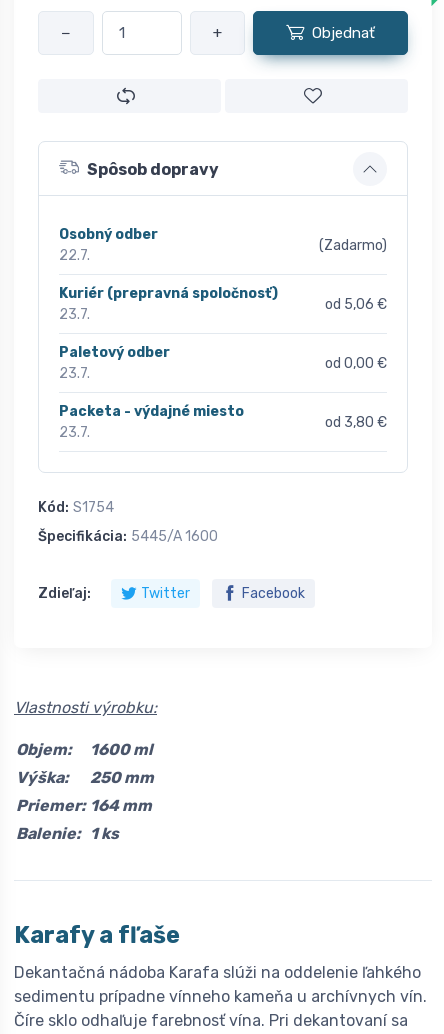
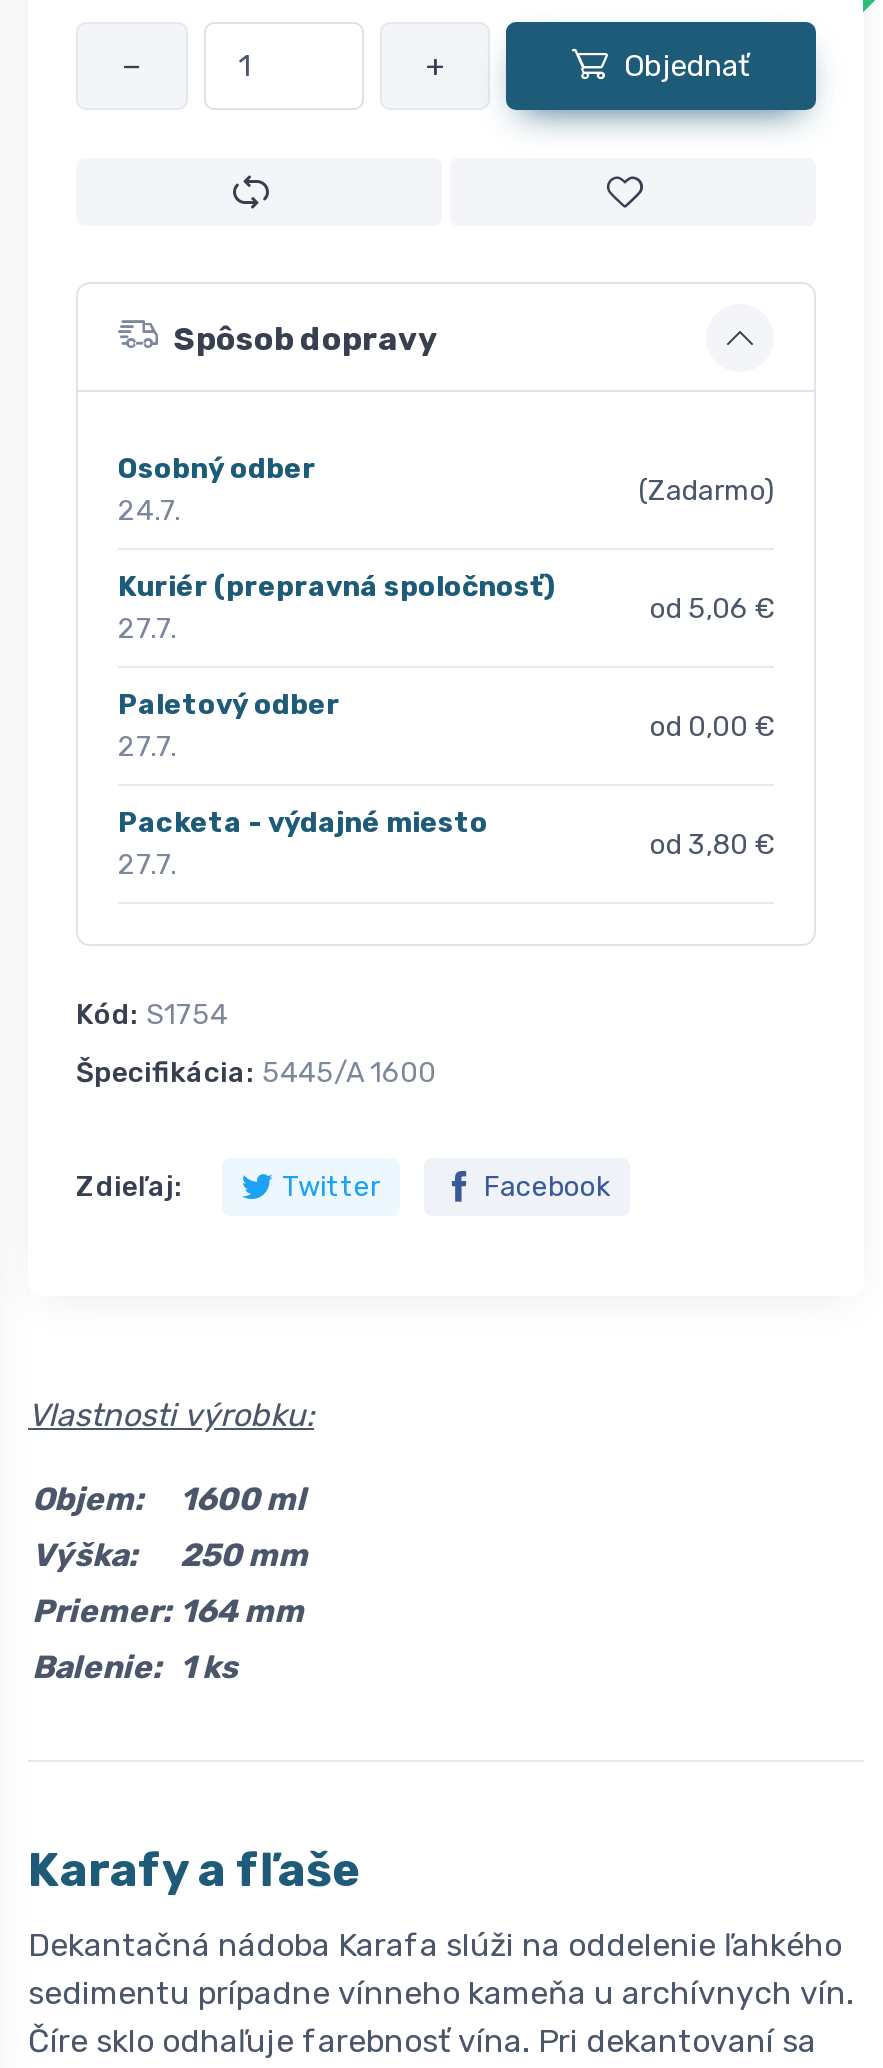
- 22.7.
+ 24.7.

- 23.7.
+ 27.7.

- 23.7.
+ 27.7.

- 23.7.
+ 27.7.
